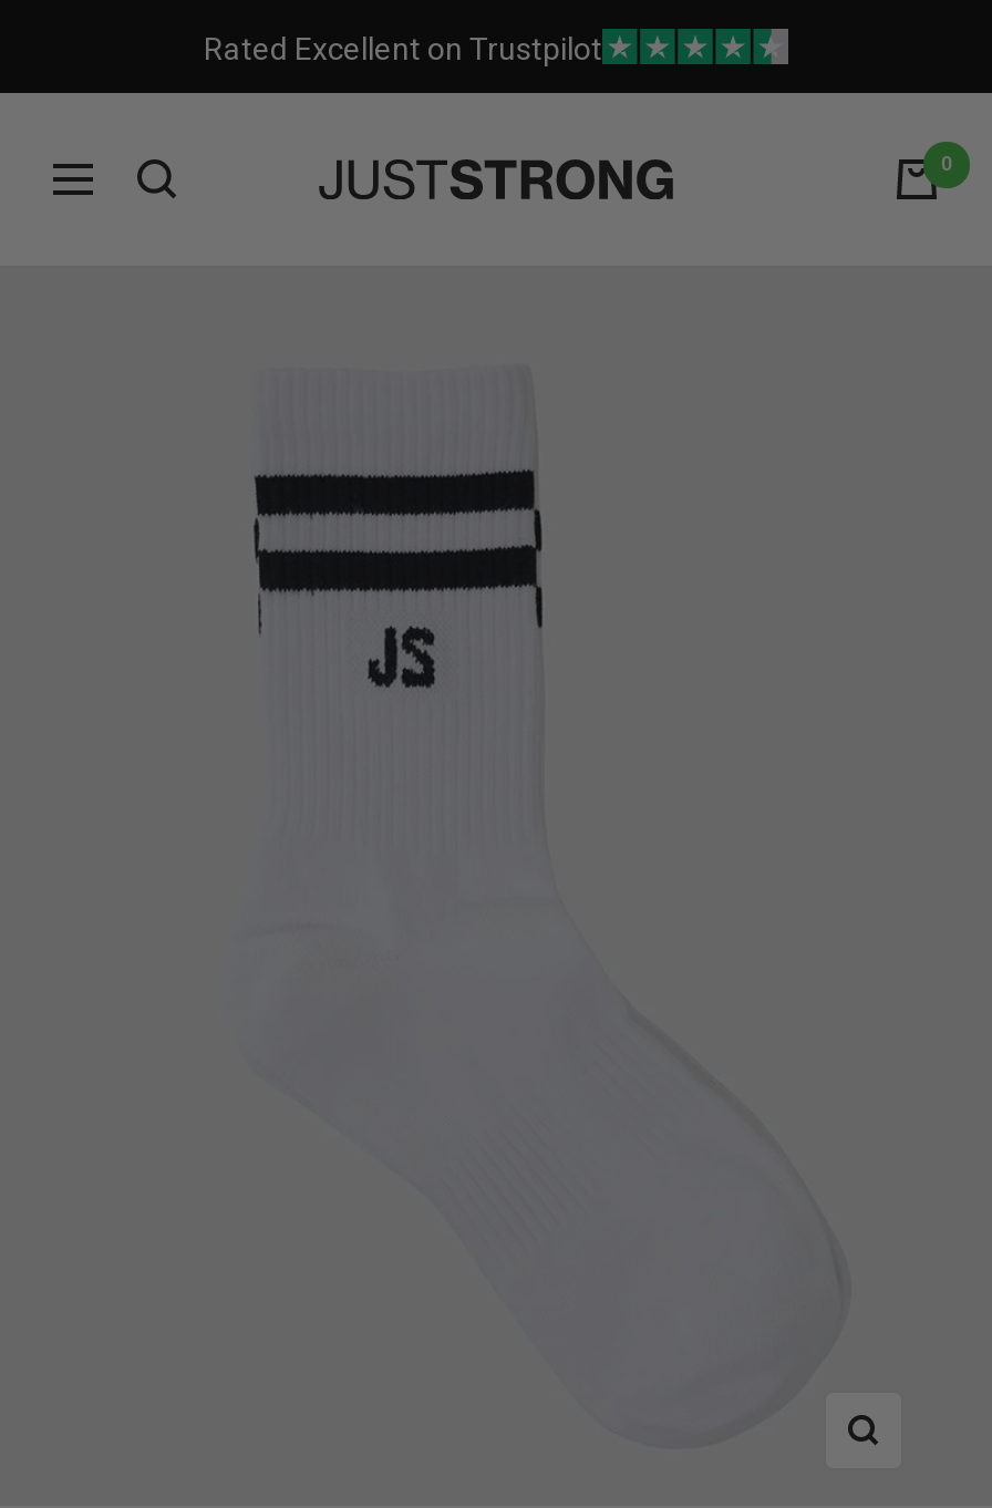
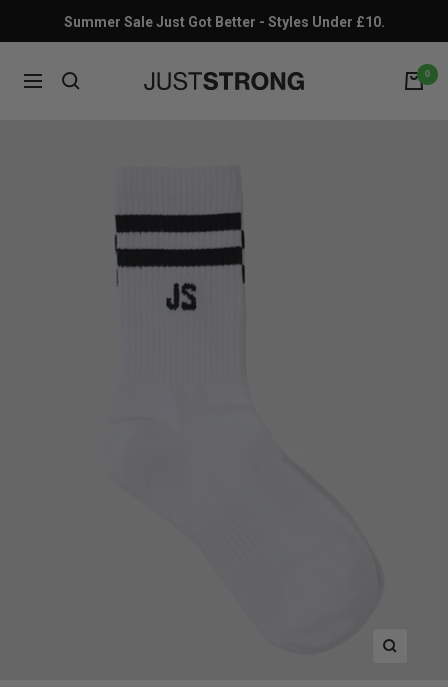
- Rated Excellent on Trustpilot
+ Summer Sale Just Got Better - Styles Under £10.
